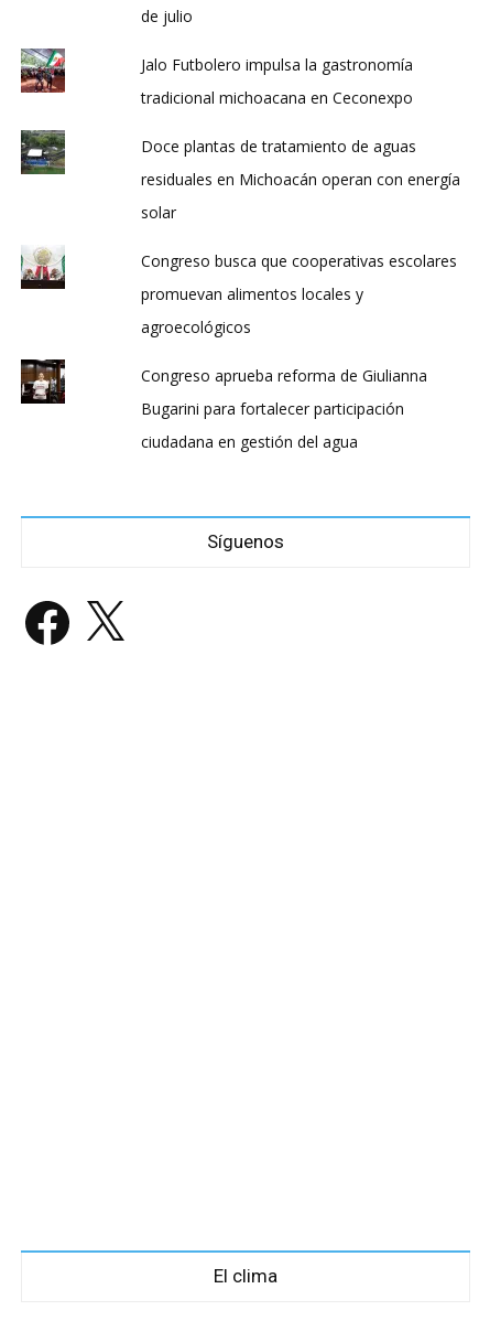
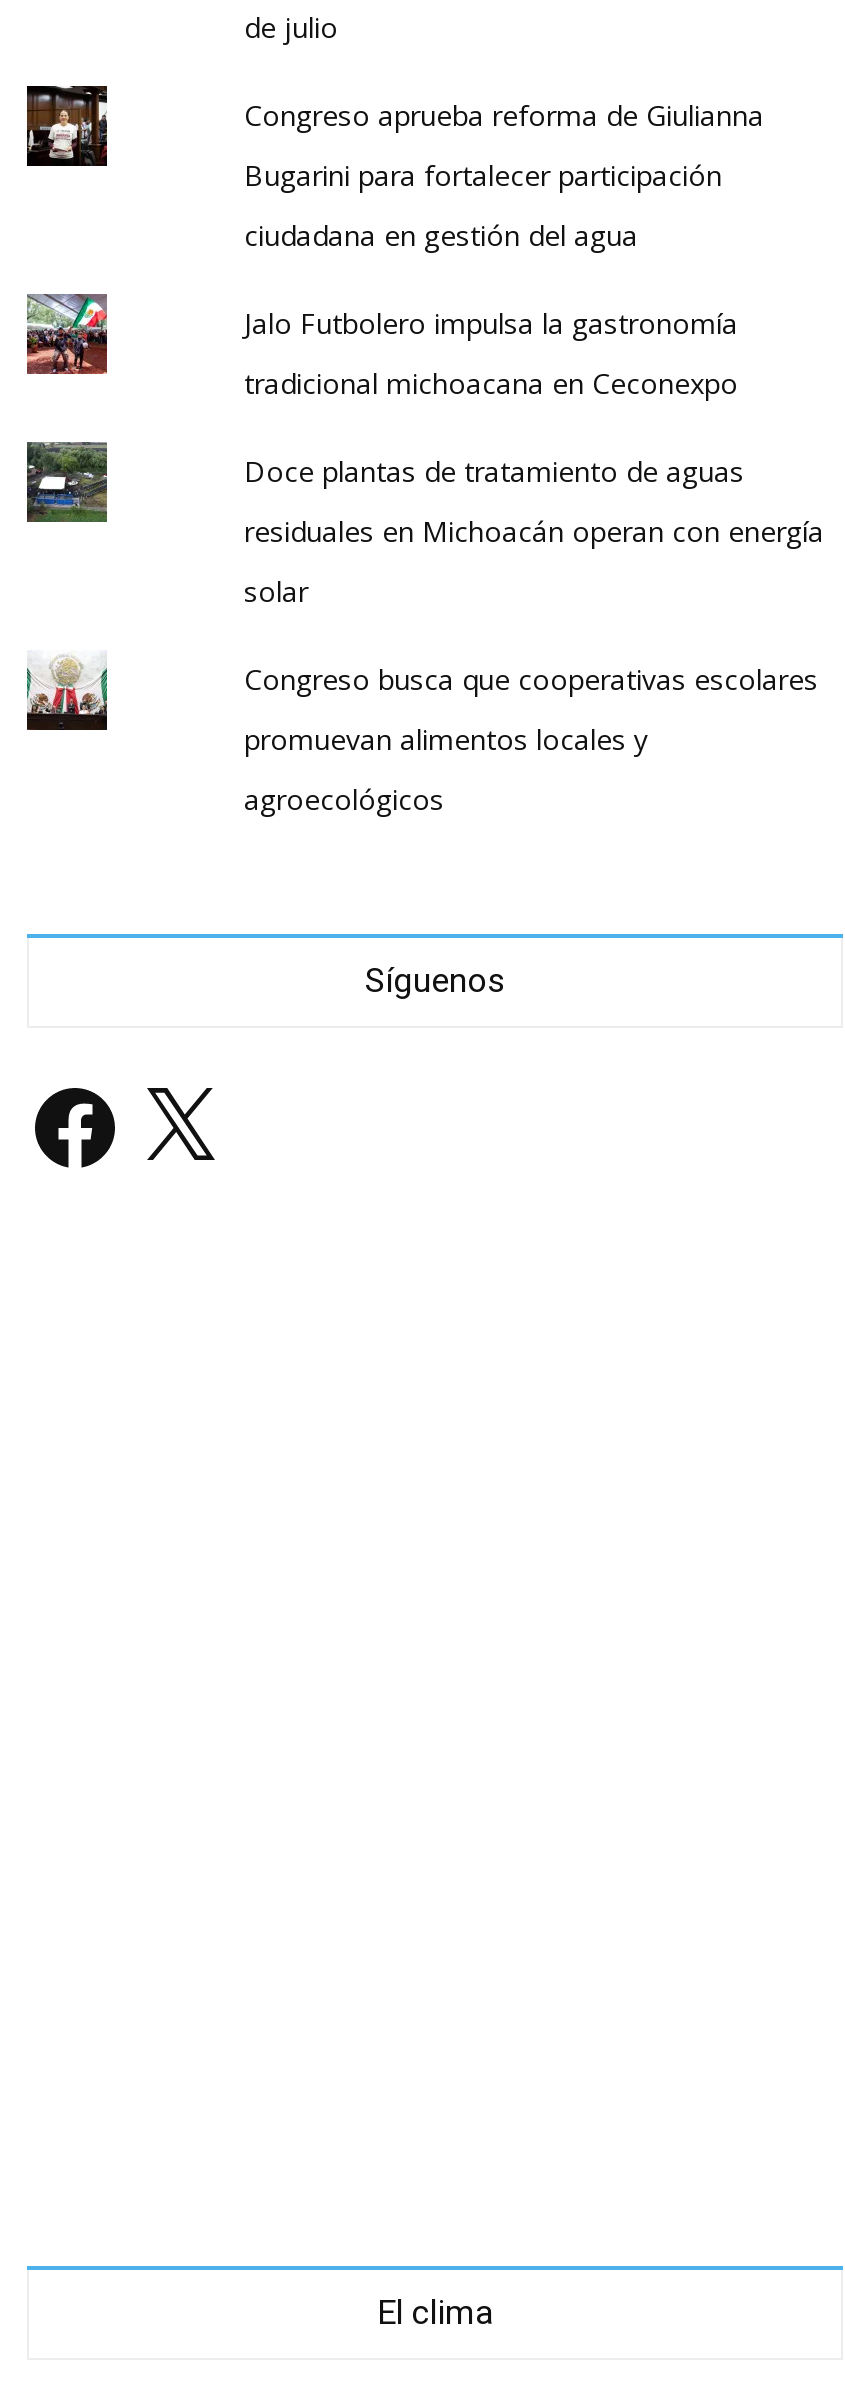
moved down: Jalo Futbolero impulsa la gastronomía | tradicional michoacana en Ceconexpo | Doce plantas de tratamiento de aguas | residuales en Michoacán operan con energía | solar | Congreso busca que cooperativas escolares | promuevan alimentos locales y | agroecológicos

moved up: Congreso aprueba reforma de Giulianna | Bugarini para fortalecer participación | ciudadana en gestión del agua
